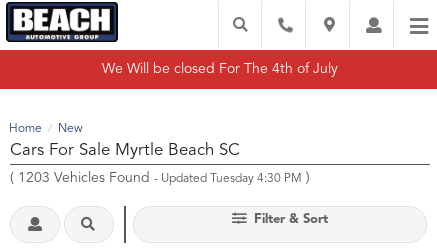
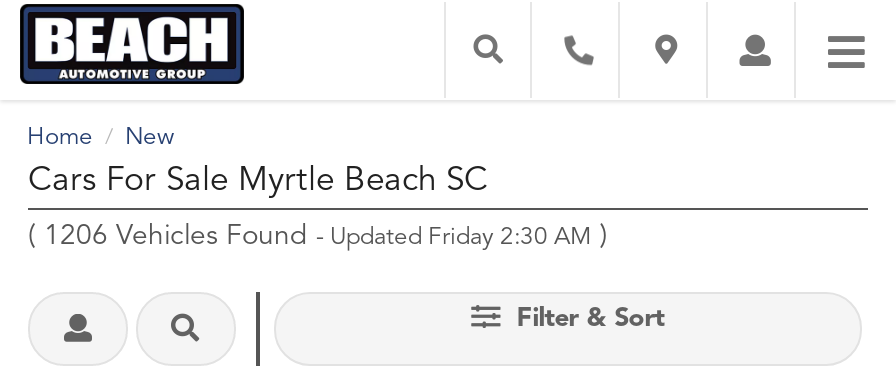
- We Will be closed For The 4th of July

- (1203 Vehicles Found - Updated Tuesday 4:30 PM)
+ (1206 Vehicles Found - Updated Friday 2:30 AM)
